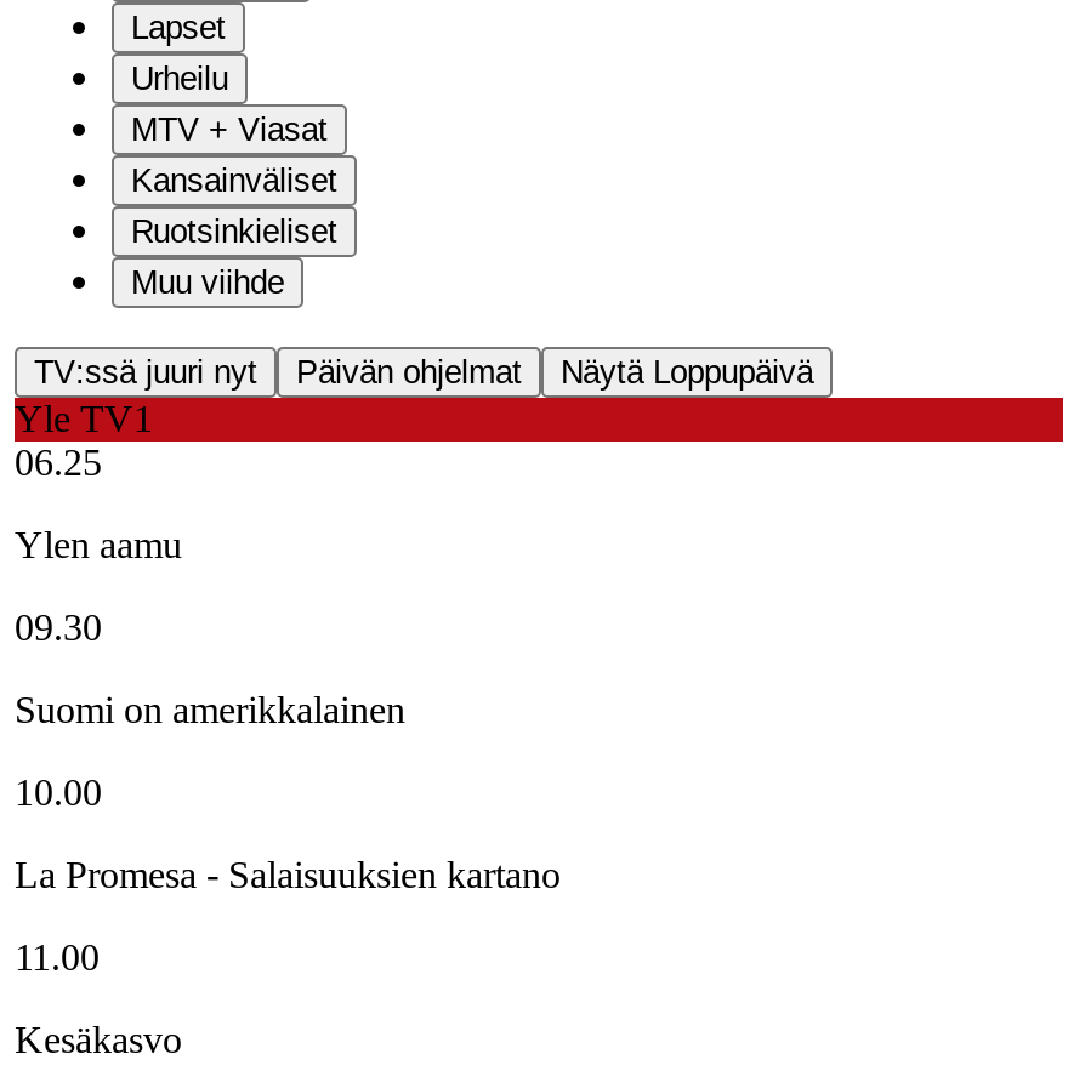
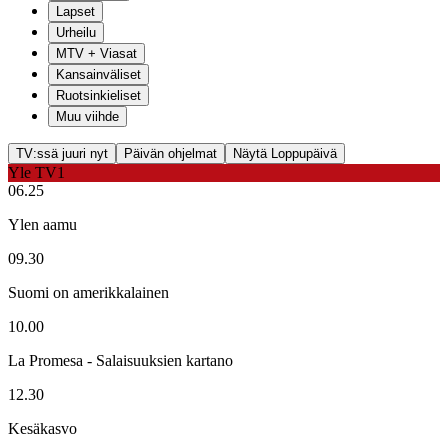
- 11.00
+ 12.30
